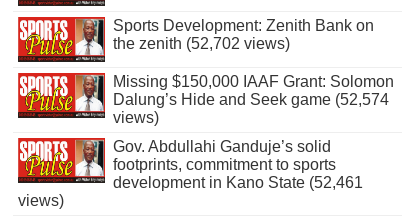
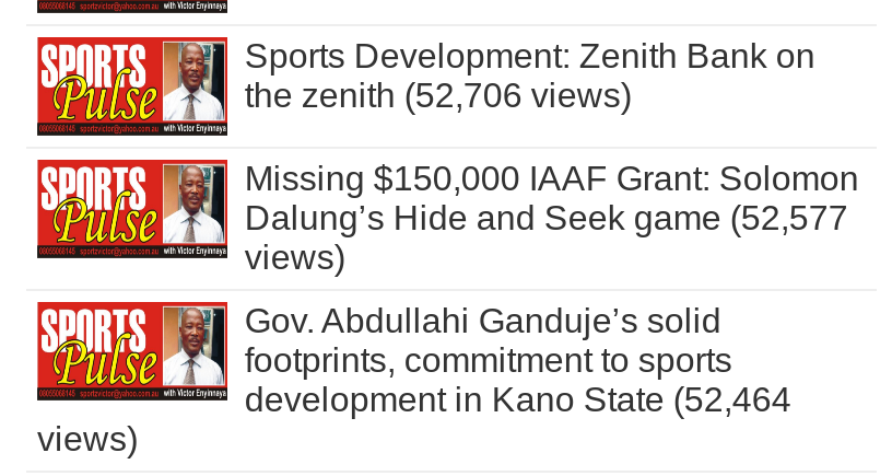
- the zenith (52,702 views)
+ the zenith (52,706 views)

- Dalung’s Hide and Seek game (52,574
+ Dalung’s Hide and Seek game (52,577

- development in Kano State (52,461
+ development in Kano State (52,464
